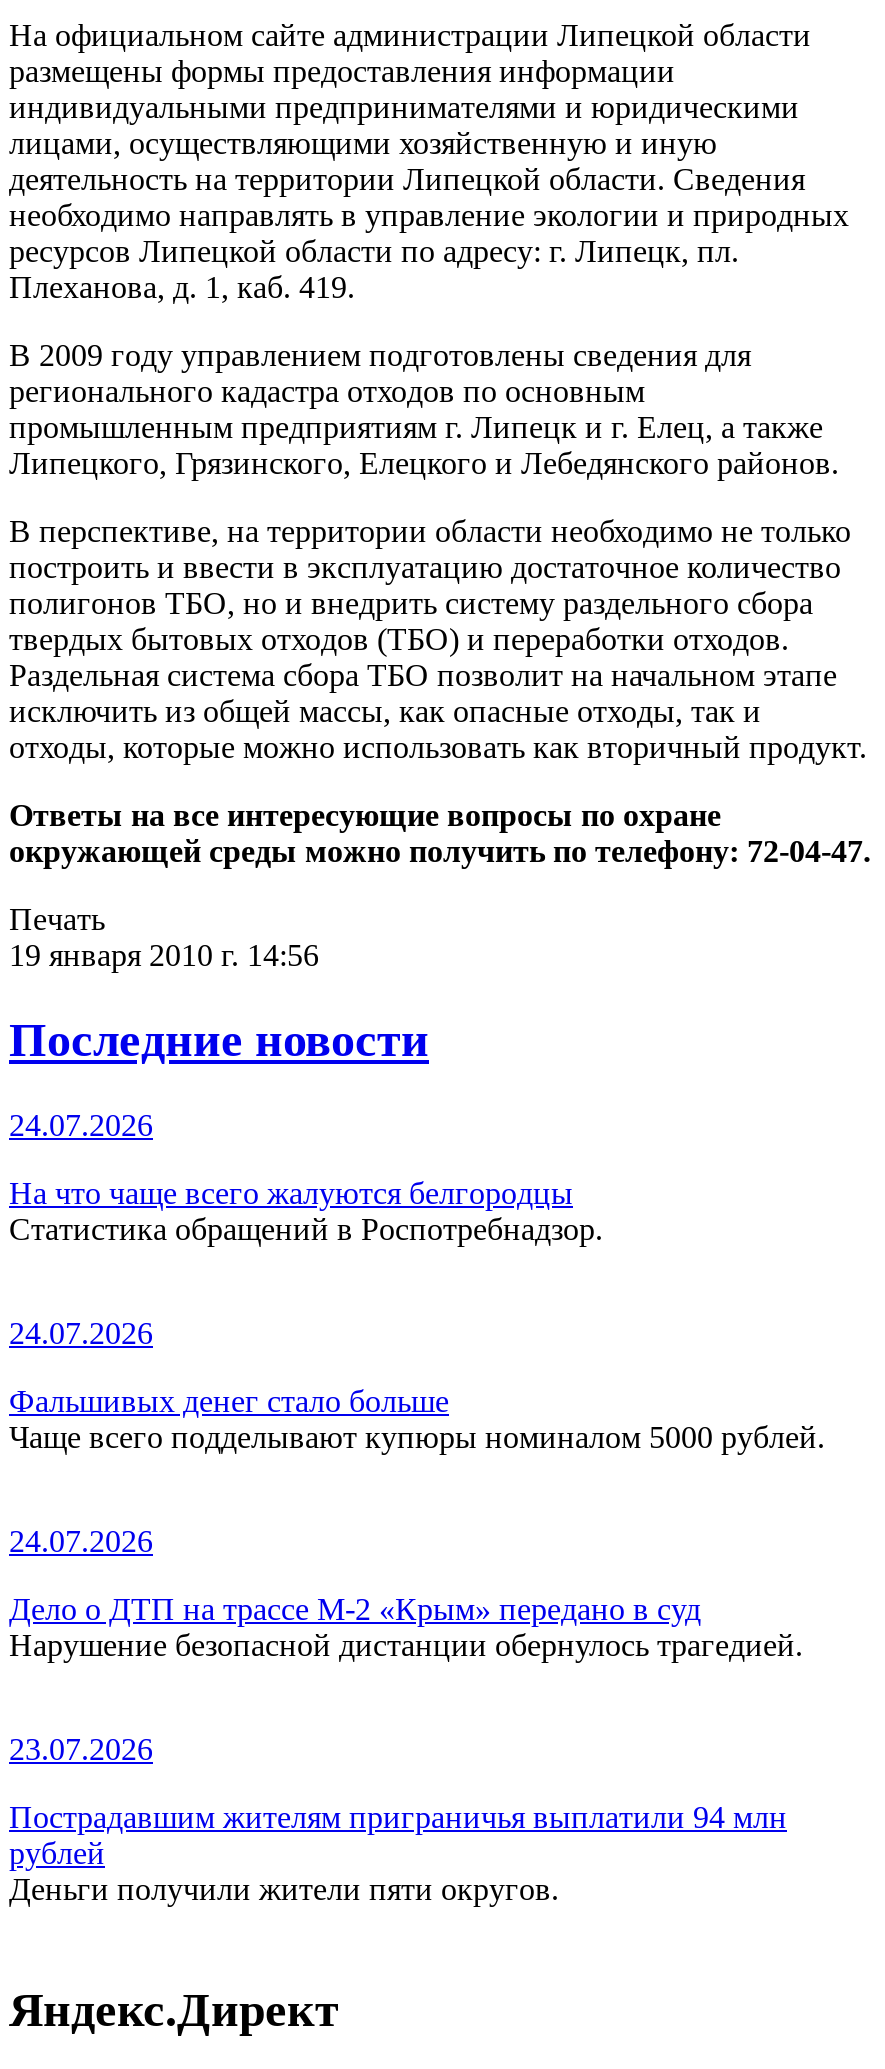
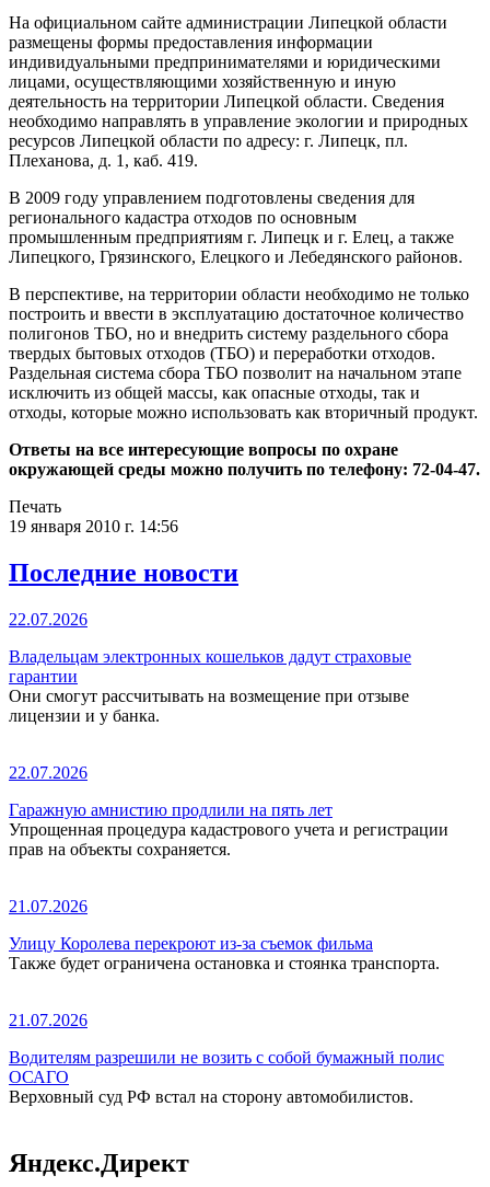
- 24.07.2026
+ 22.07.2026

- На что чаще всего жалуются белгородцы
- Статистика обращений в Роспотребнадзор.
+ Владельцам электронных кошельков дадут страховые
+ гарантии
+ Они смогут рассчитывать на возмещение при отзыве
+ лицензии и у банка.

- 24.07.2026
+ 22.07.2026

- Фальшивых денег стало больше
- Чаще всего подделывают купюры номиналом 5000 рублей.
+ Гаражную амнистию продлили на пять лет
+ Упрощенная процедура кадастрового учета и регистрации
+ прав на объекты сохраняется.

- 24.07.2026
+ 21.07.2026

- Дело о ДТП на трассе М-2 «Крым» передано в суд
- Нарушение безопасной дистанции обернулось трагедией.
+ Улицу Королева перекроют из-за съемок фильма
+ Также будет ограничена остановка и стоянка транспорта.

- 23.07.2026
+ 21.07.2026

- Пострадавшим жителям приграничья выплатили 94 млн
- рублей
- Деньги получили жители пяти округов.
+ Водителям разрешили не возить с собой бумажный полис
+ ОСАГО
+ Верховный суд РФ встал на сторону автомобилистов.
